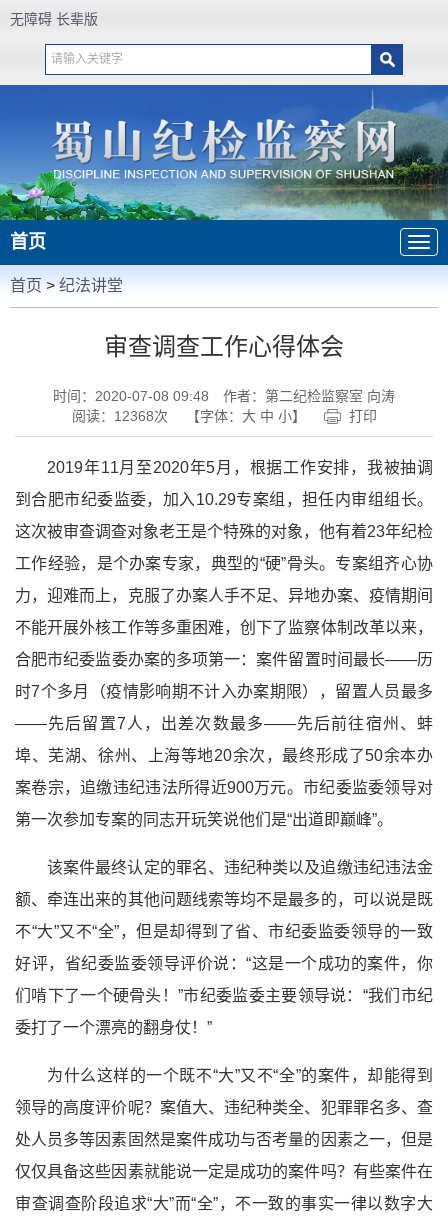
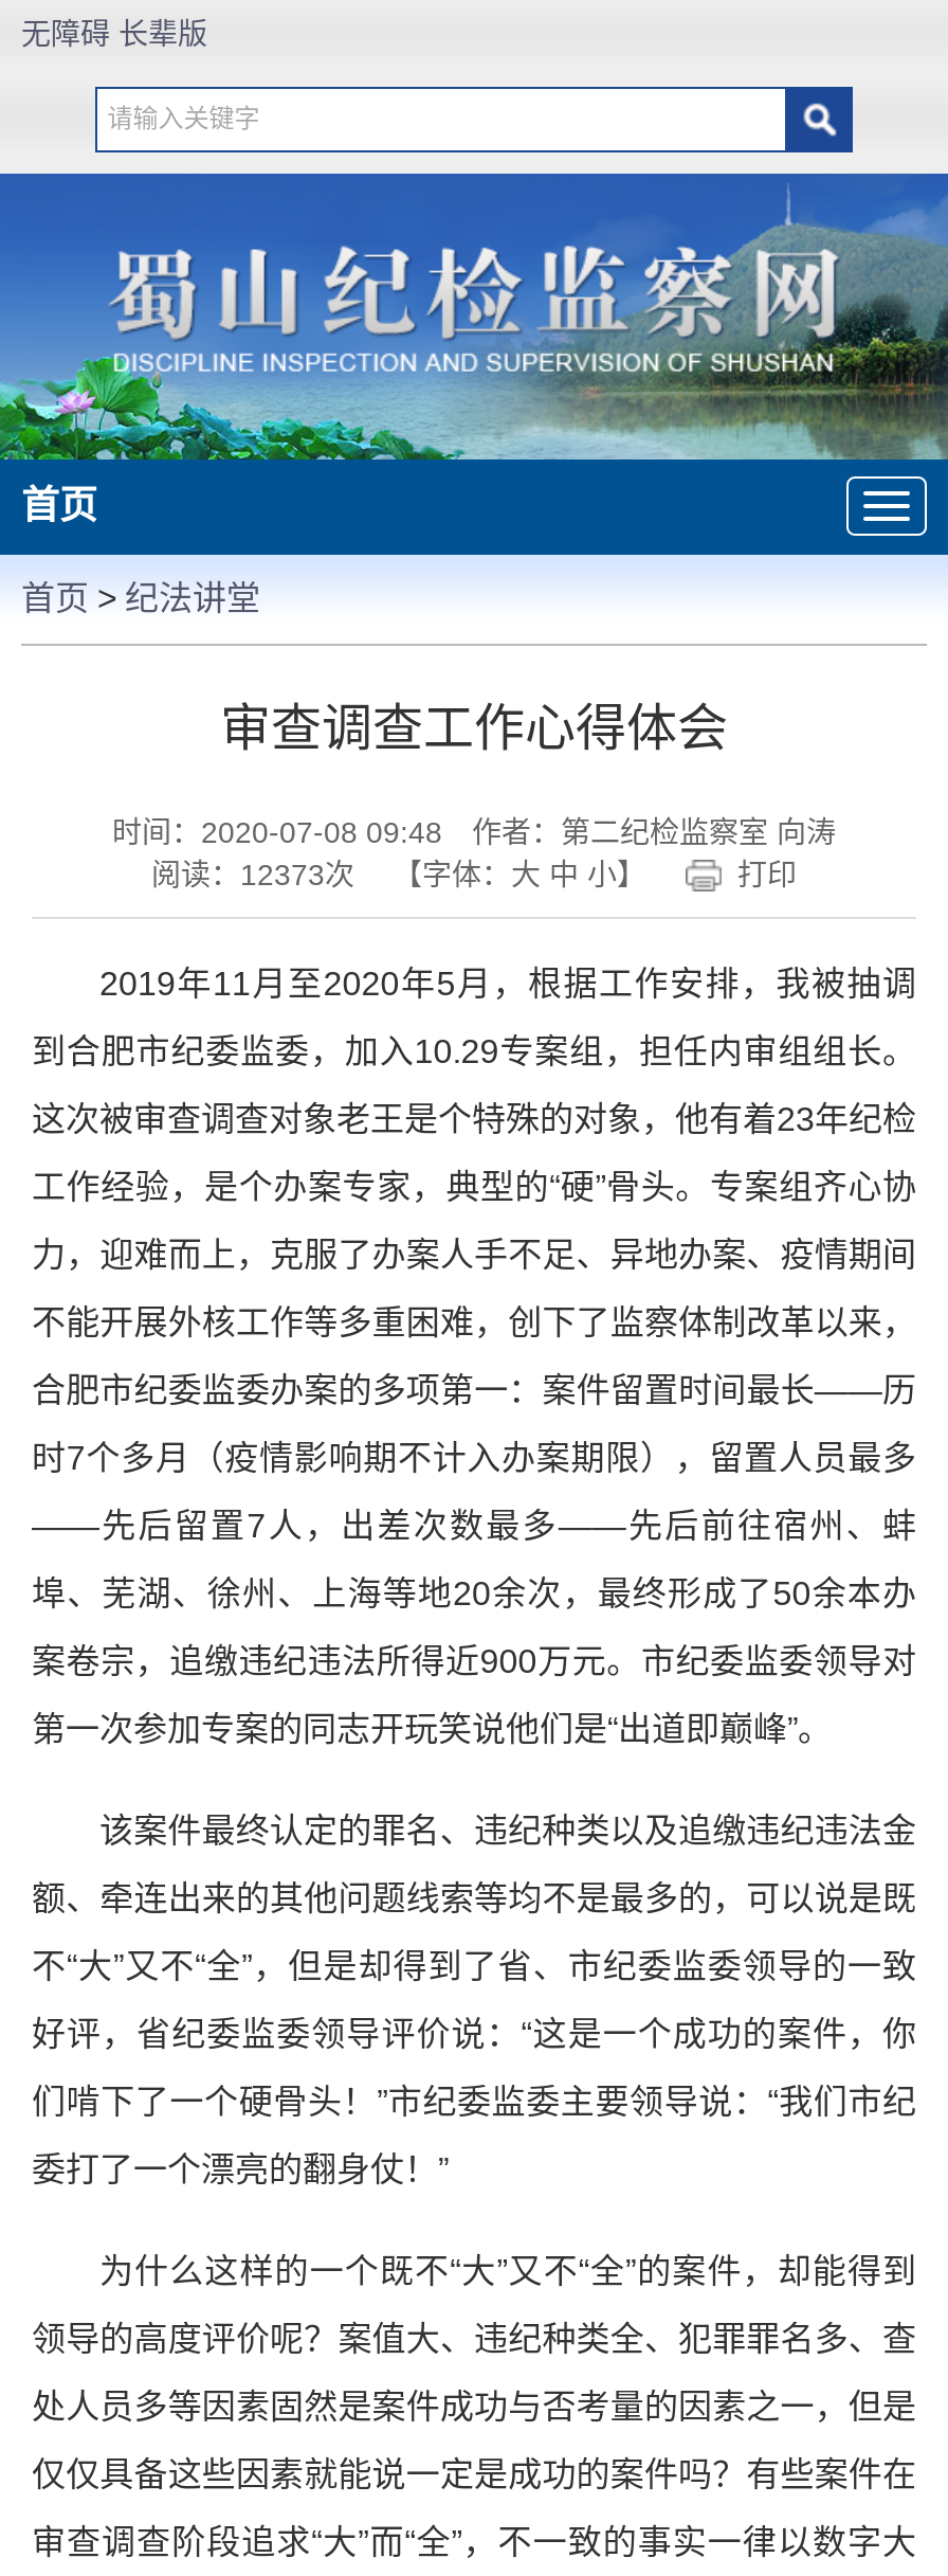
- 阅读：12368次 【字体：大 中 小】
+ 阅读：12373次 【字体：大 中 小】
